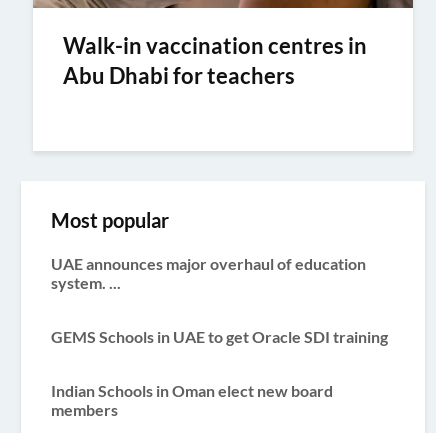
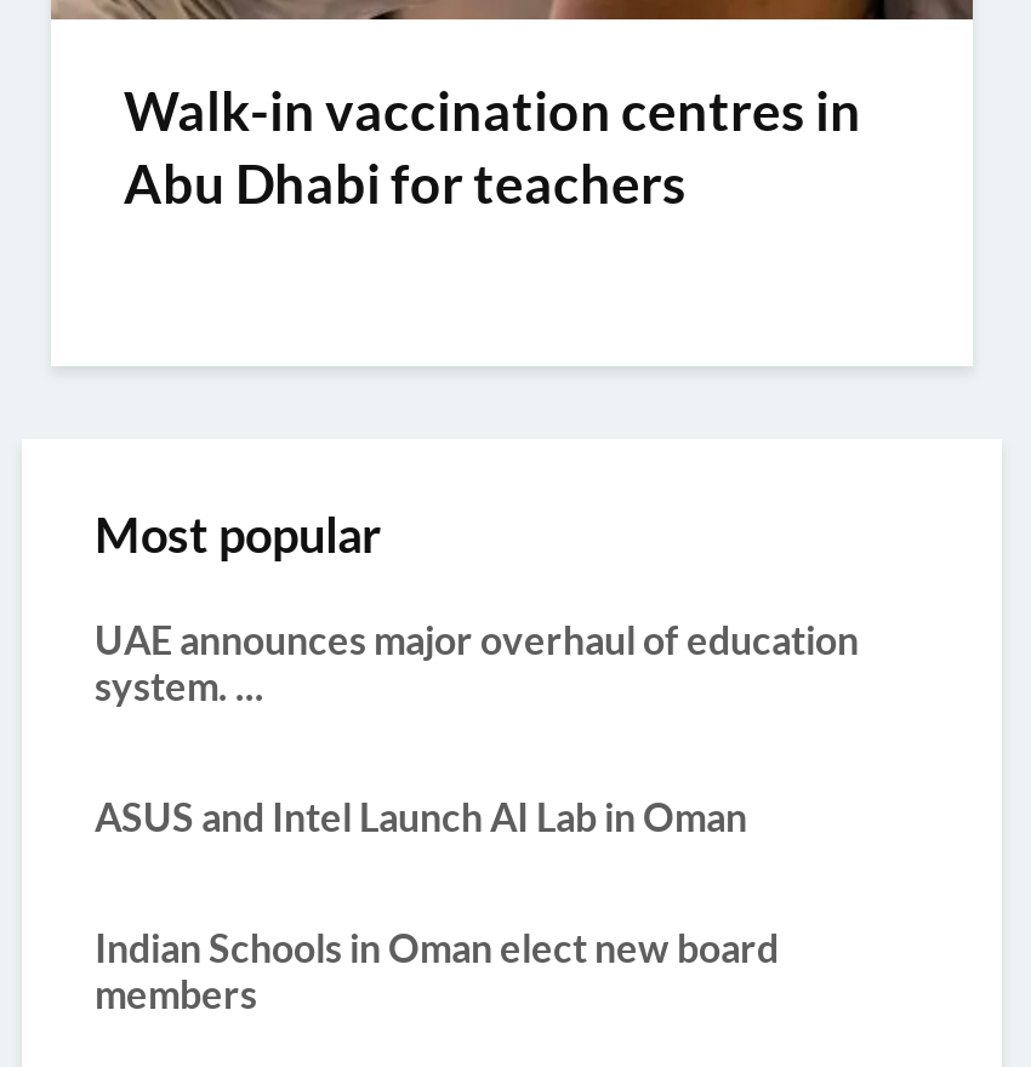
- GEMS Schools in UAE to get Oracle SDI training
+ ASUS and Intel Launch AI Lab in Oman
